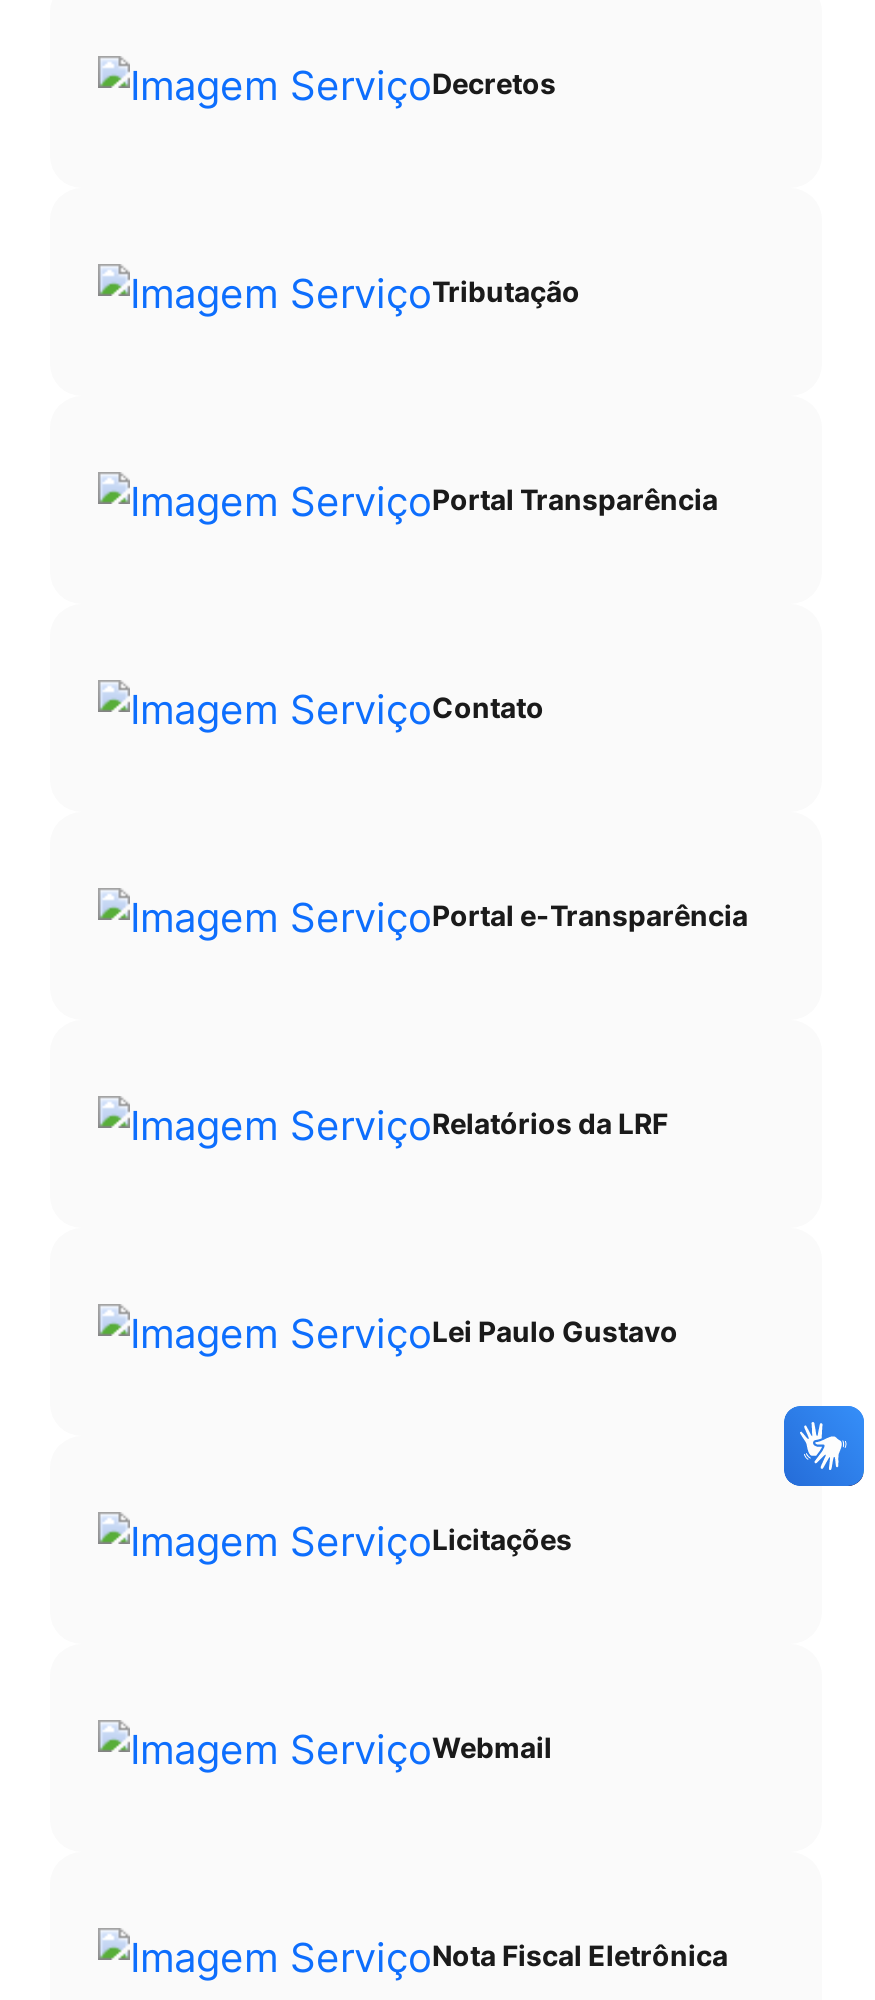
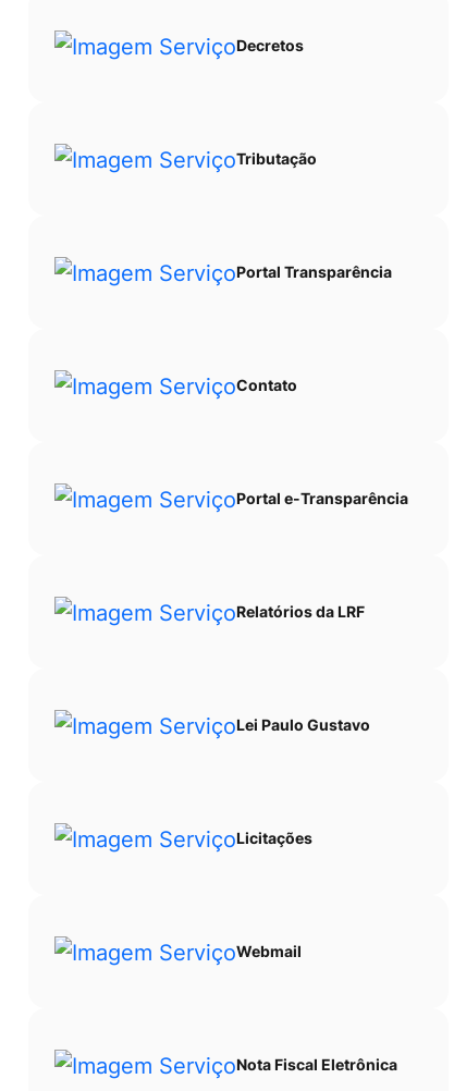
- [image]
